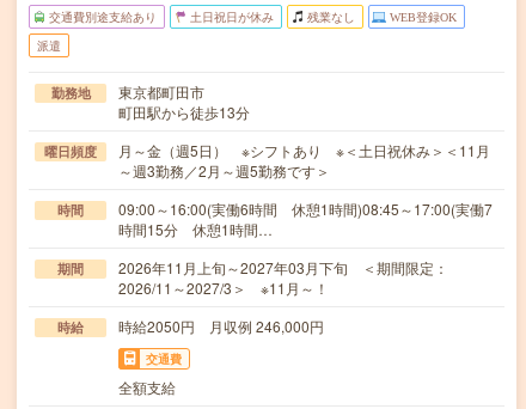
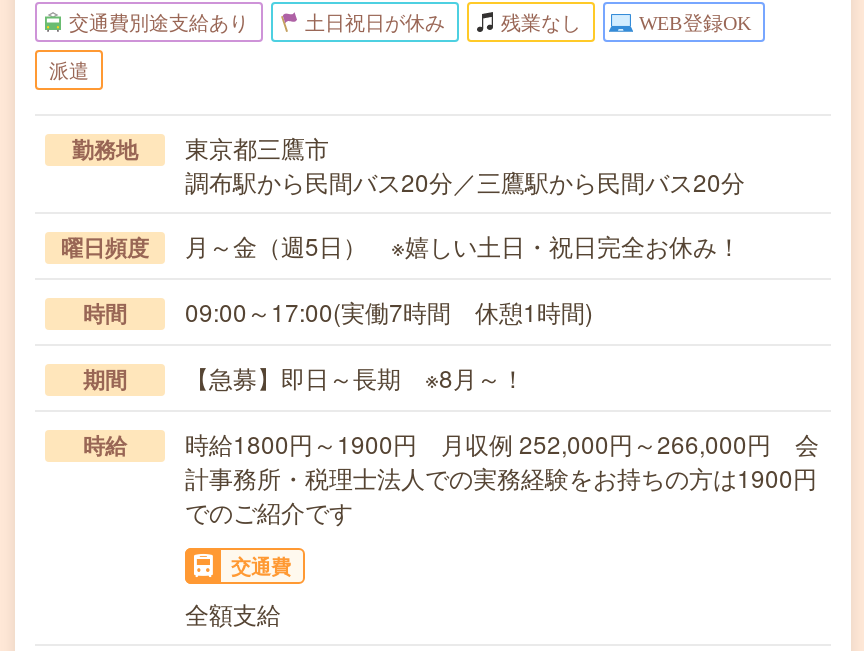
- 東京都町田市
- 町田駅から徒歩13分
+ 東京都三鷹市
+ 調布駅から民間バス20分／三鷹駅から民間バス20分

- 月～金（週5日） ※シフトあり ※＜土日祝休み＞＜11月
- ～週3勤務／2月～週5勤務です＞
+ 月～金（週5日） ※嬉しい土日・祝日完全お休み！

- 09:00～16:00(実働6時間 休憩1時間)08:45～17:00(実働7
- 時間15分 休憩1時間…
+ 09:00～17:00(実働7時間 休憩1時間)

moved up: 期間

- 2026年11月上旬～2027年03月下旬 ＜期間限定：
- 2026/11～2027/3＞ ※11月～！
+ 【急募】即日～長期 ※8月～！

moved up: 時給

- 時給2050円 月収例 246,000円
+ 時給1800円～1900円 月収例 252,000円～266,000円 会
+ 計事務所・税理士法人での実務経験をお持ちの方は1900円
+ でのご紹介です
